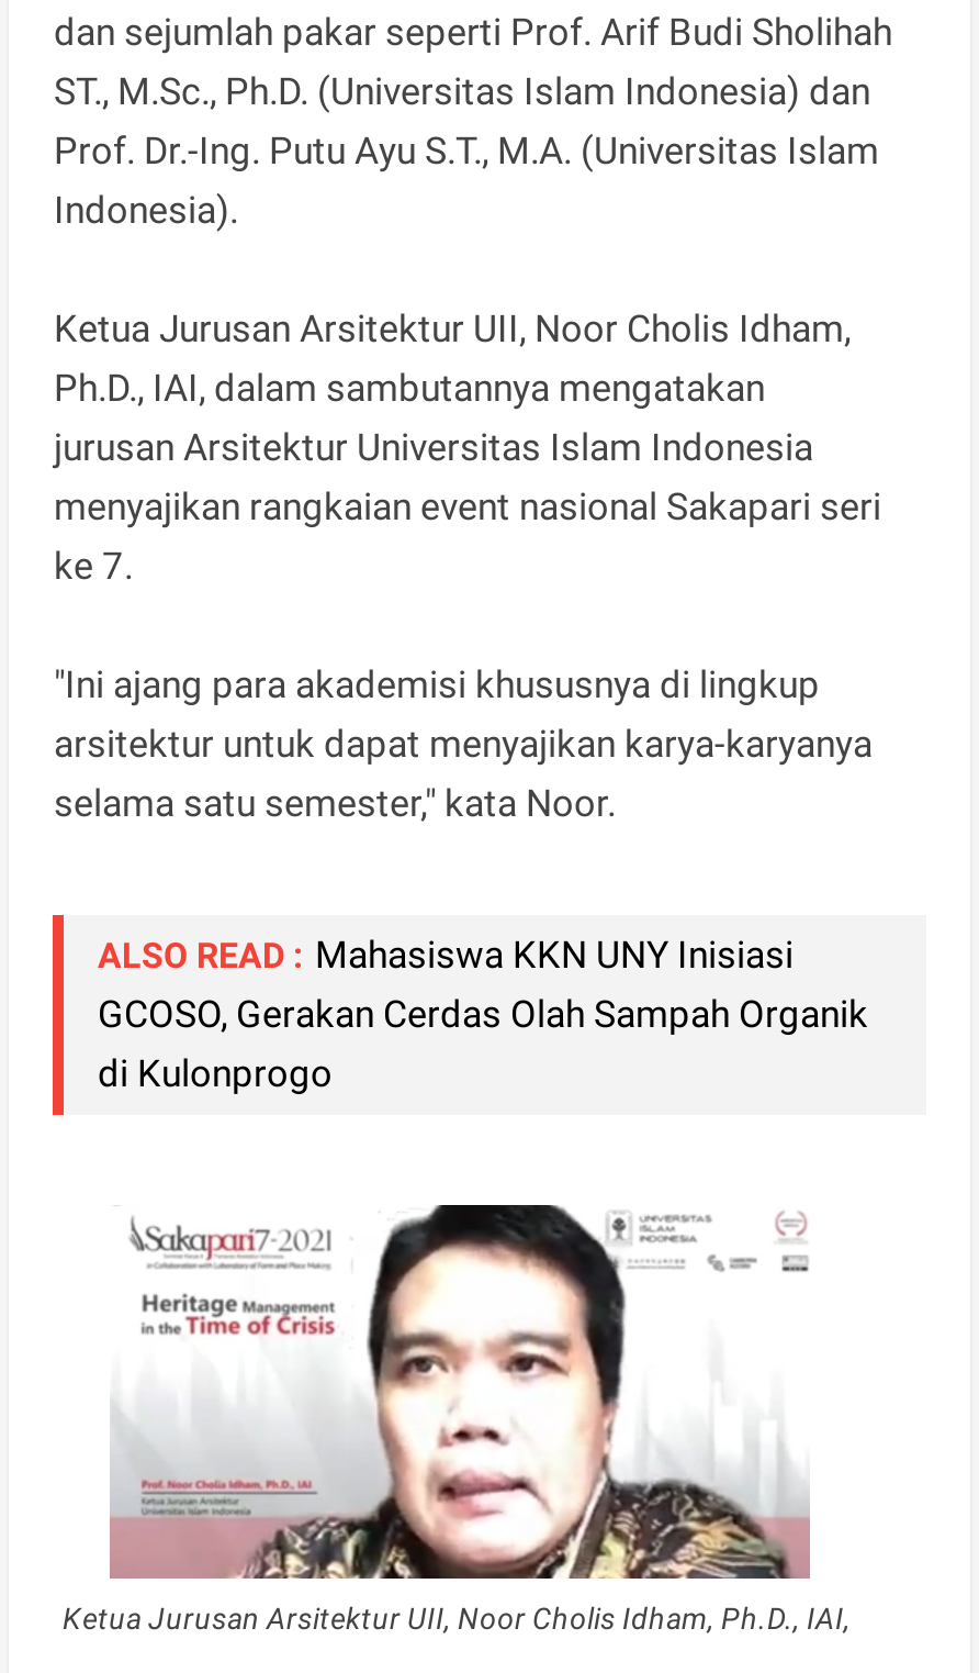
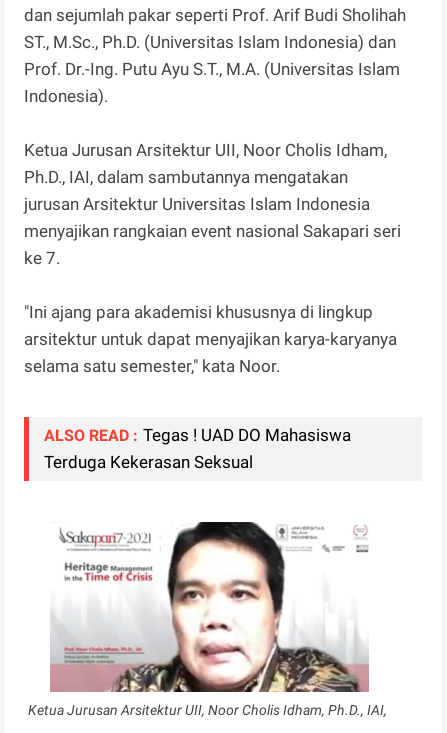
- ALSO READ : Mahasiswa KKN UNY Inisiasi
- GCOSO, Gerakan Cerdas Olah Sampah Organik
- di Kulonprogo
+ ALSO READ : Tegas ! UAD DO Mahasiswa
+ Terduga Kekerasan Seksual
